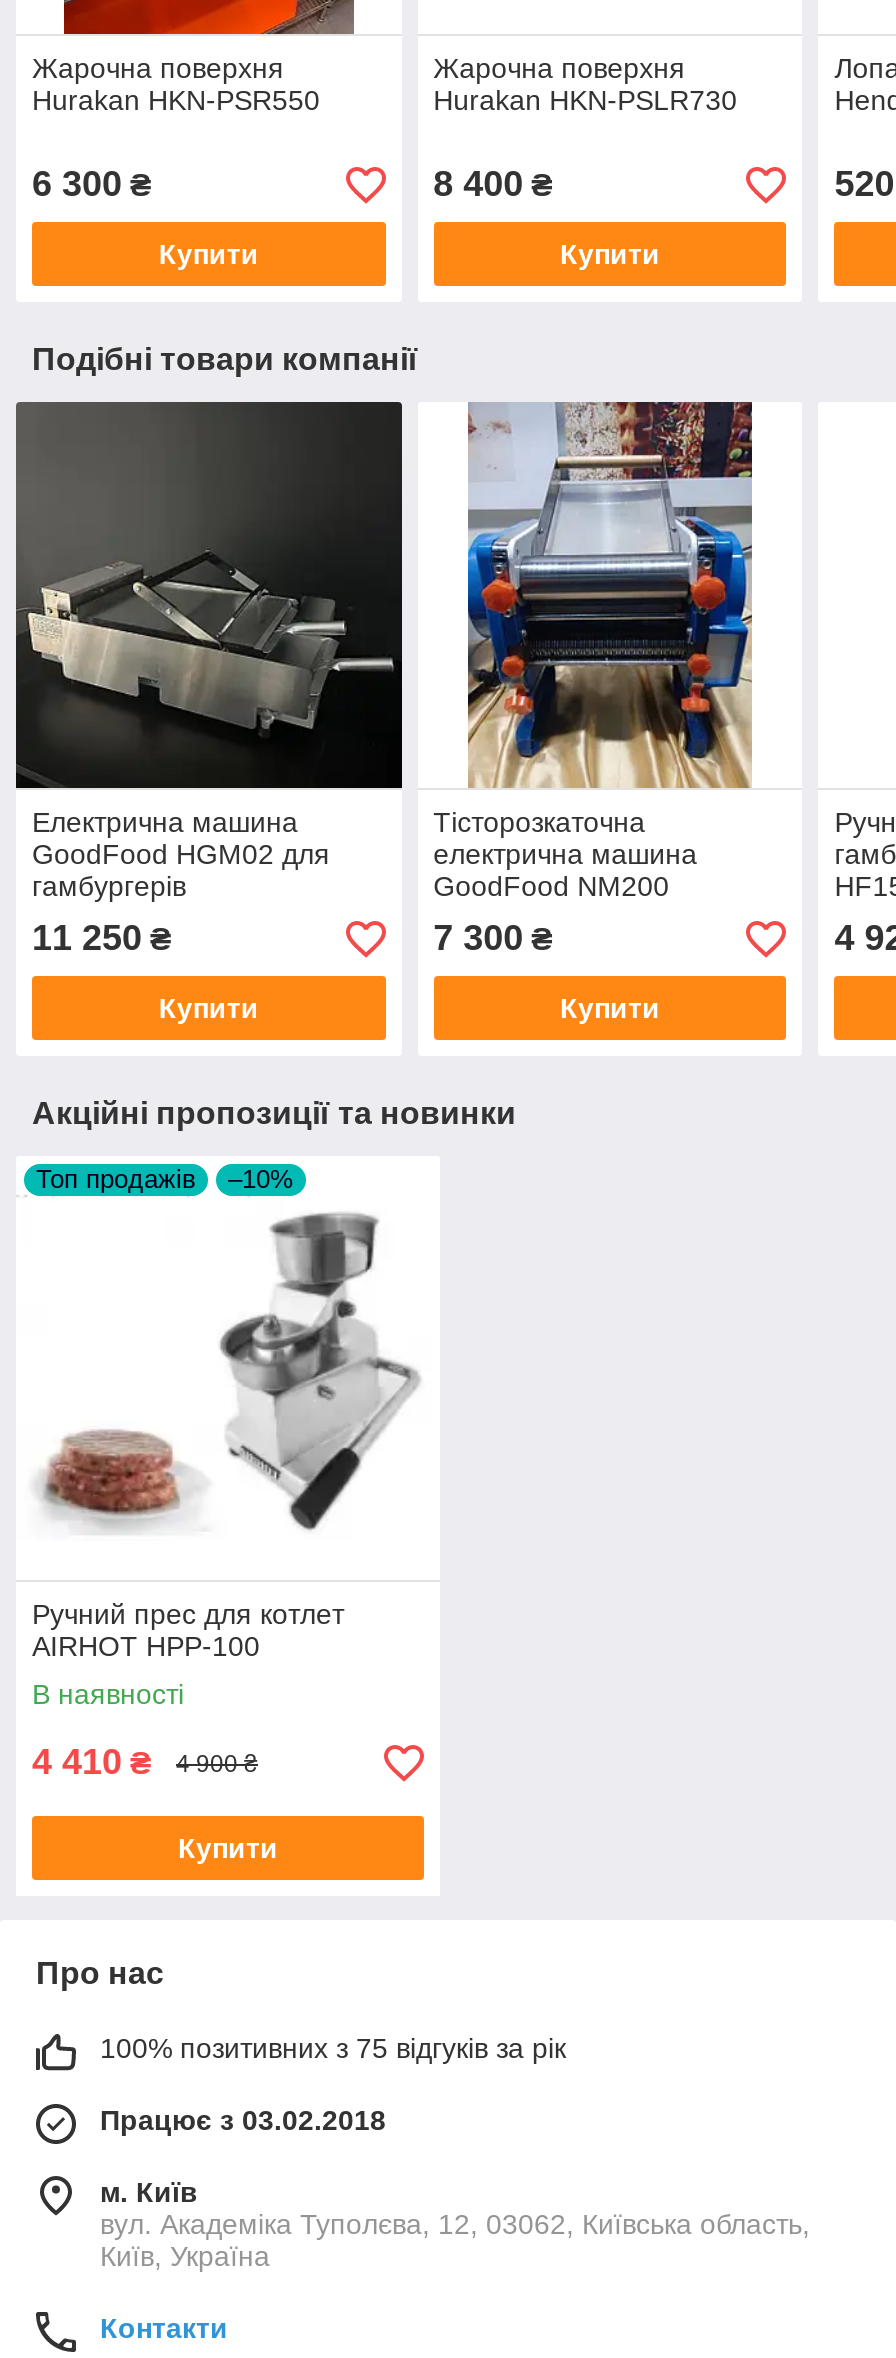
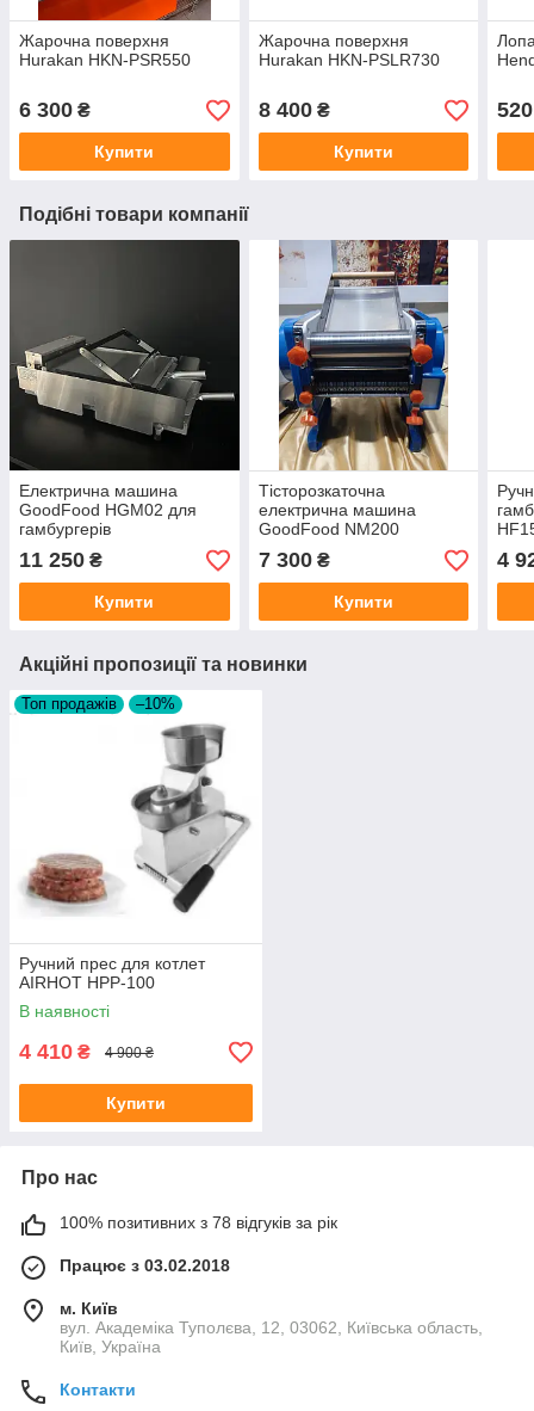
- 100% позитивних з 75 відгуків за рік
+ 100% позитивних з 78 відгуків за рік
